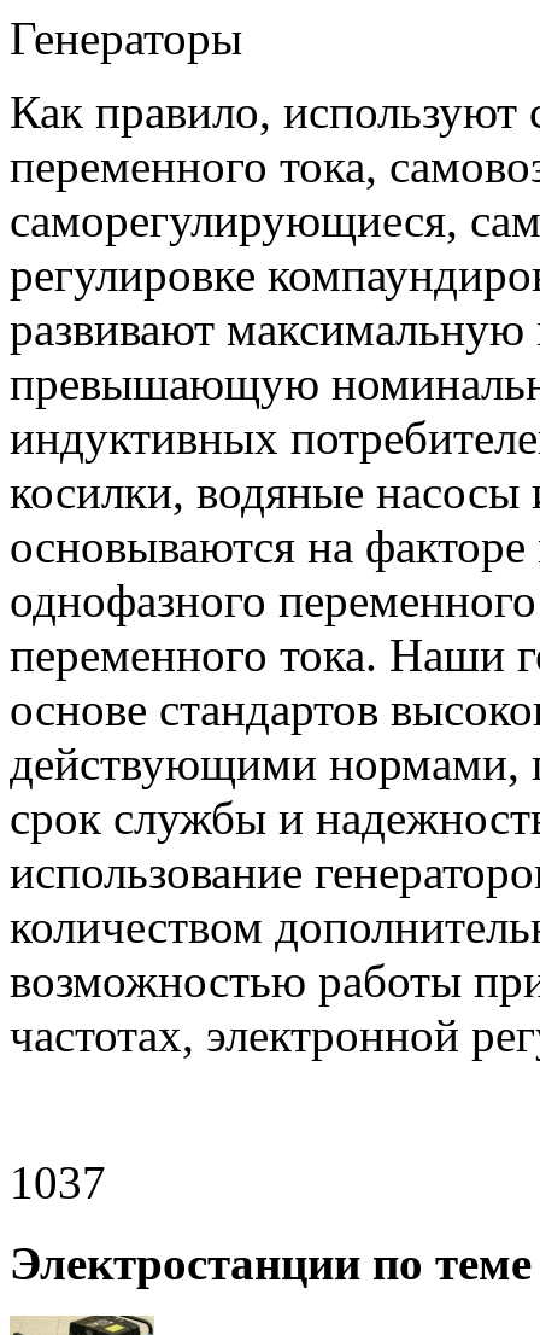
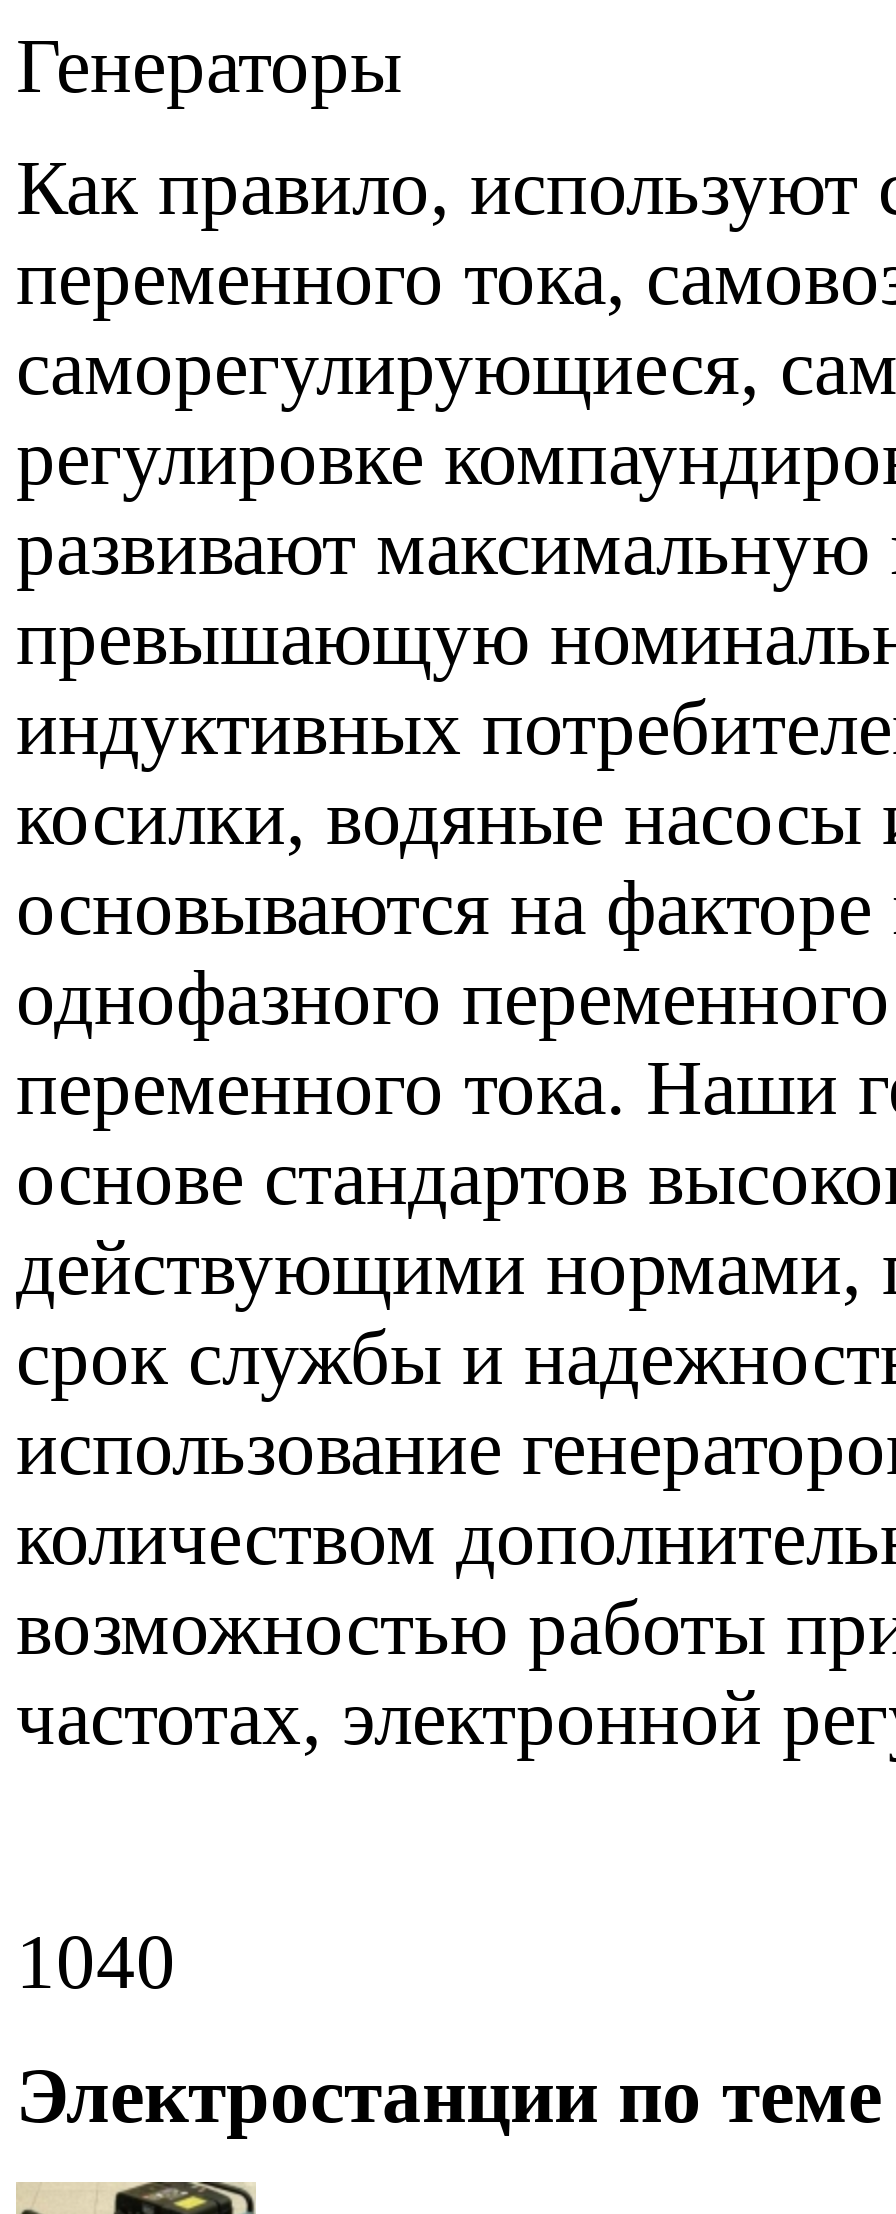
- 1037
+ 1040
